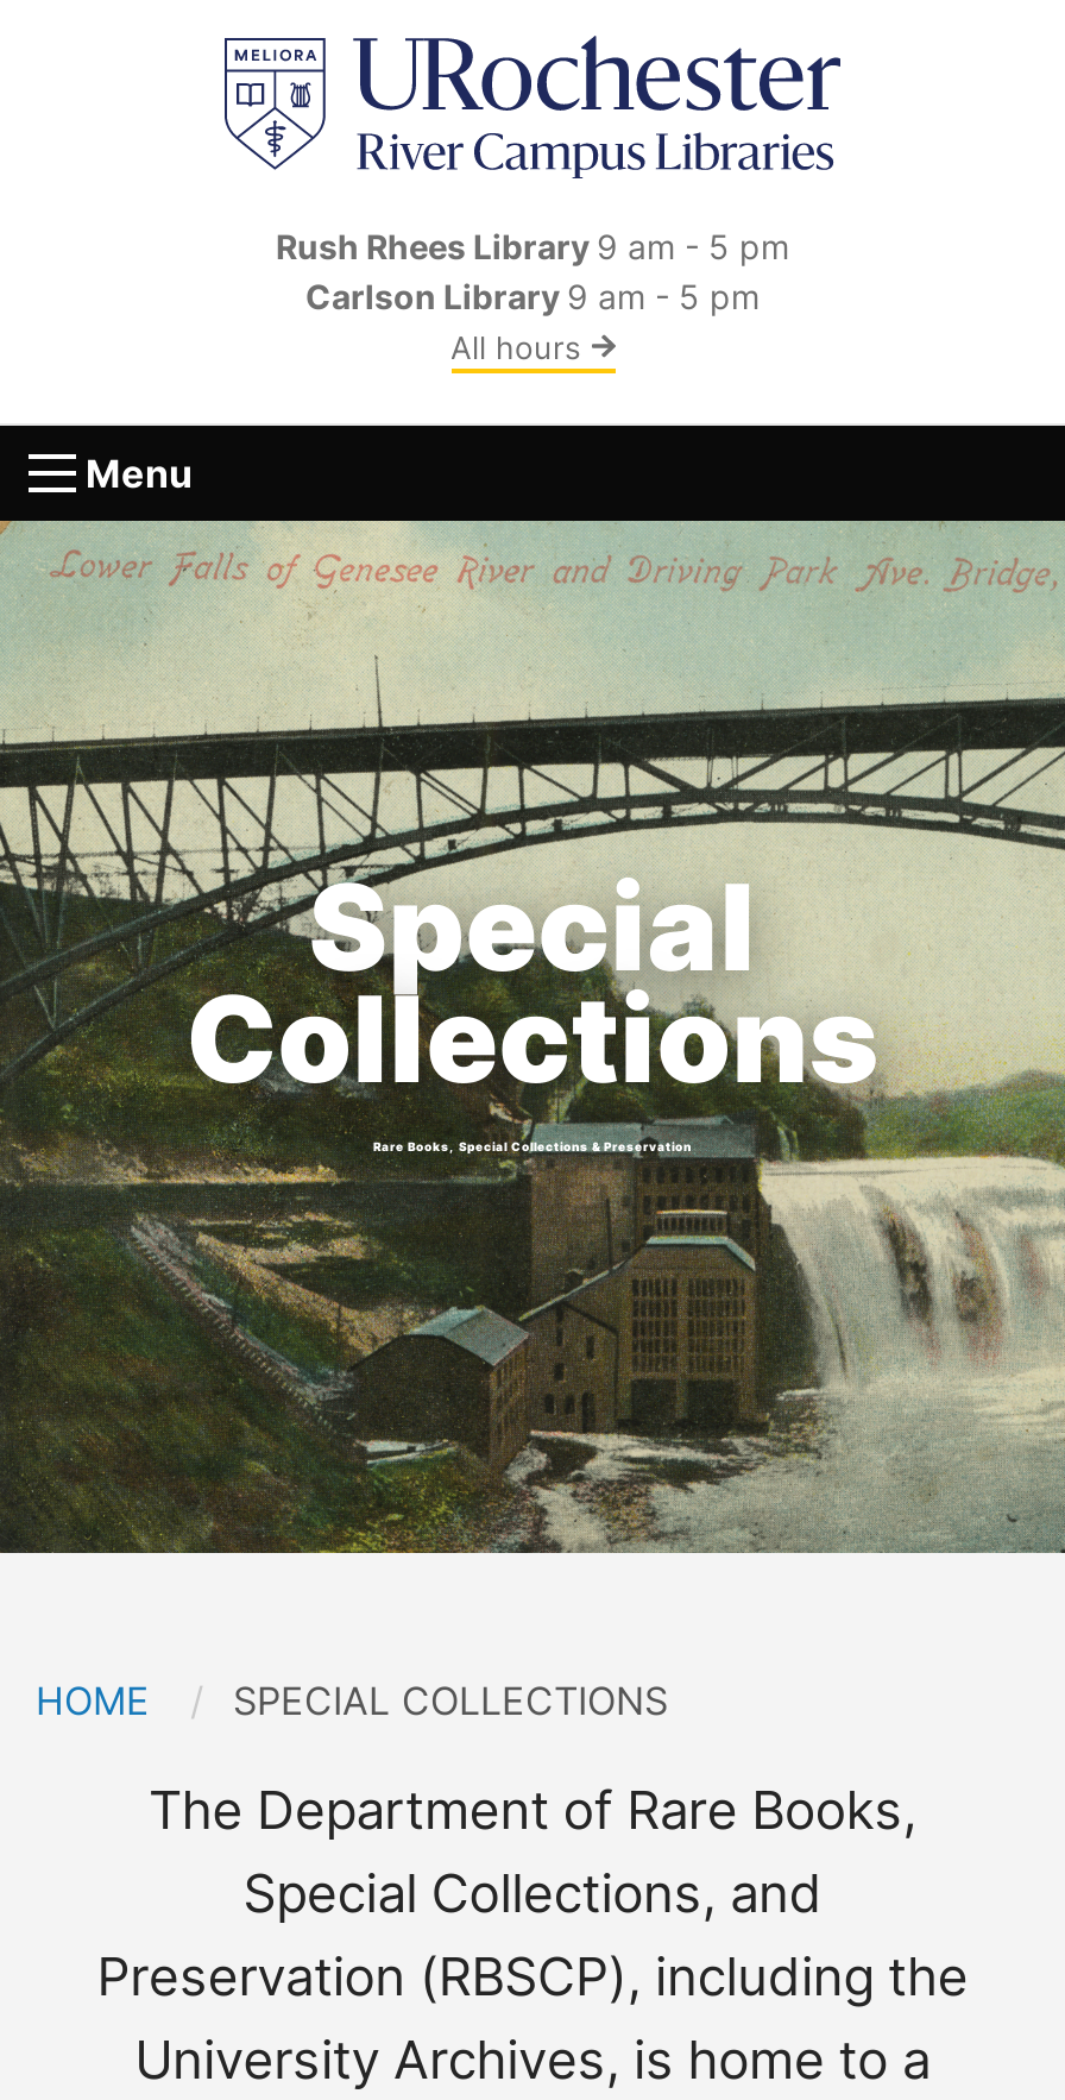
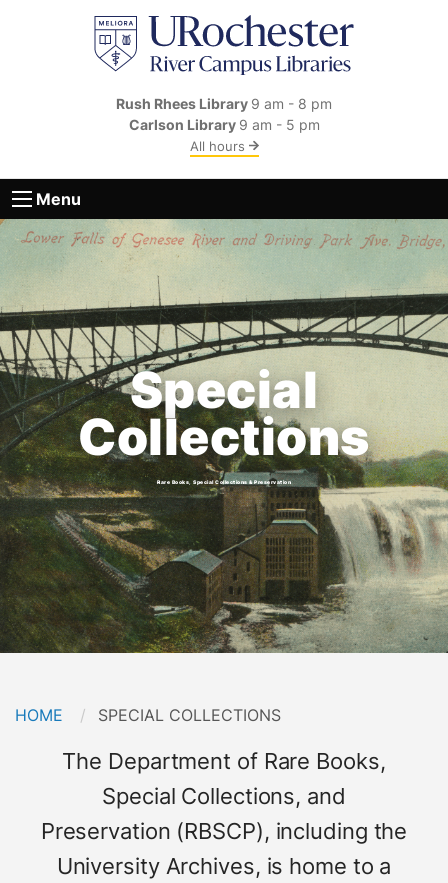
- Rush Rhees Library 9 am - 5 pm
+ Rush Rhees Library 9 am - 8 pm
